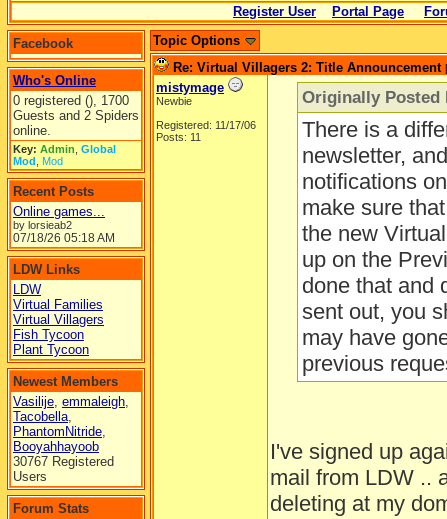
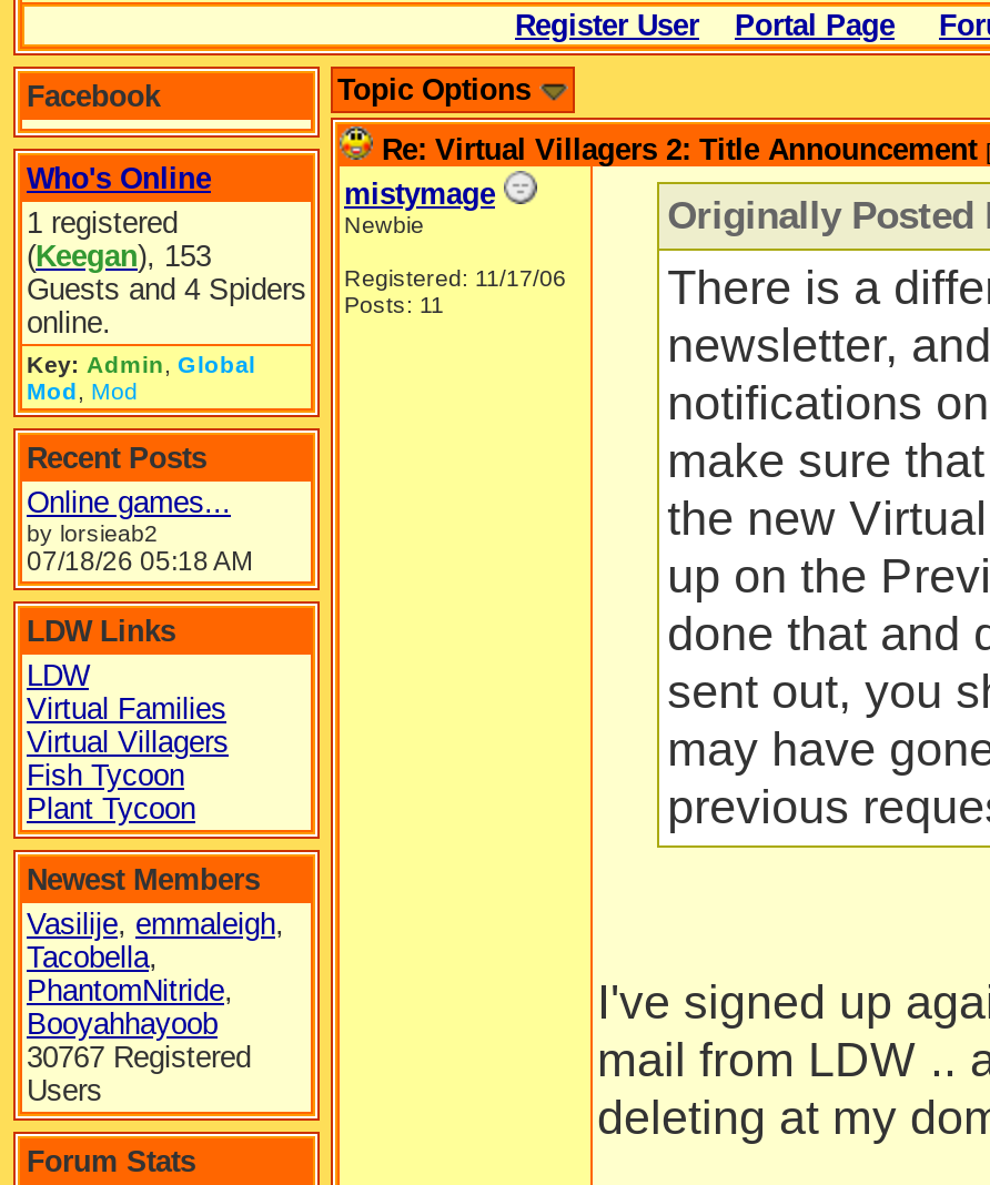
- 0 registered (), 1700
- Guests and 2 Spiders
+ 1 registered
+ (Keegan), 153
+ Guests and 4 Spiders
